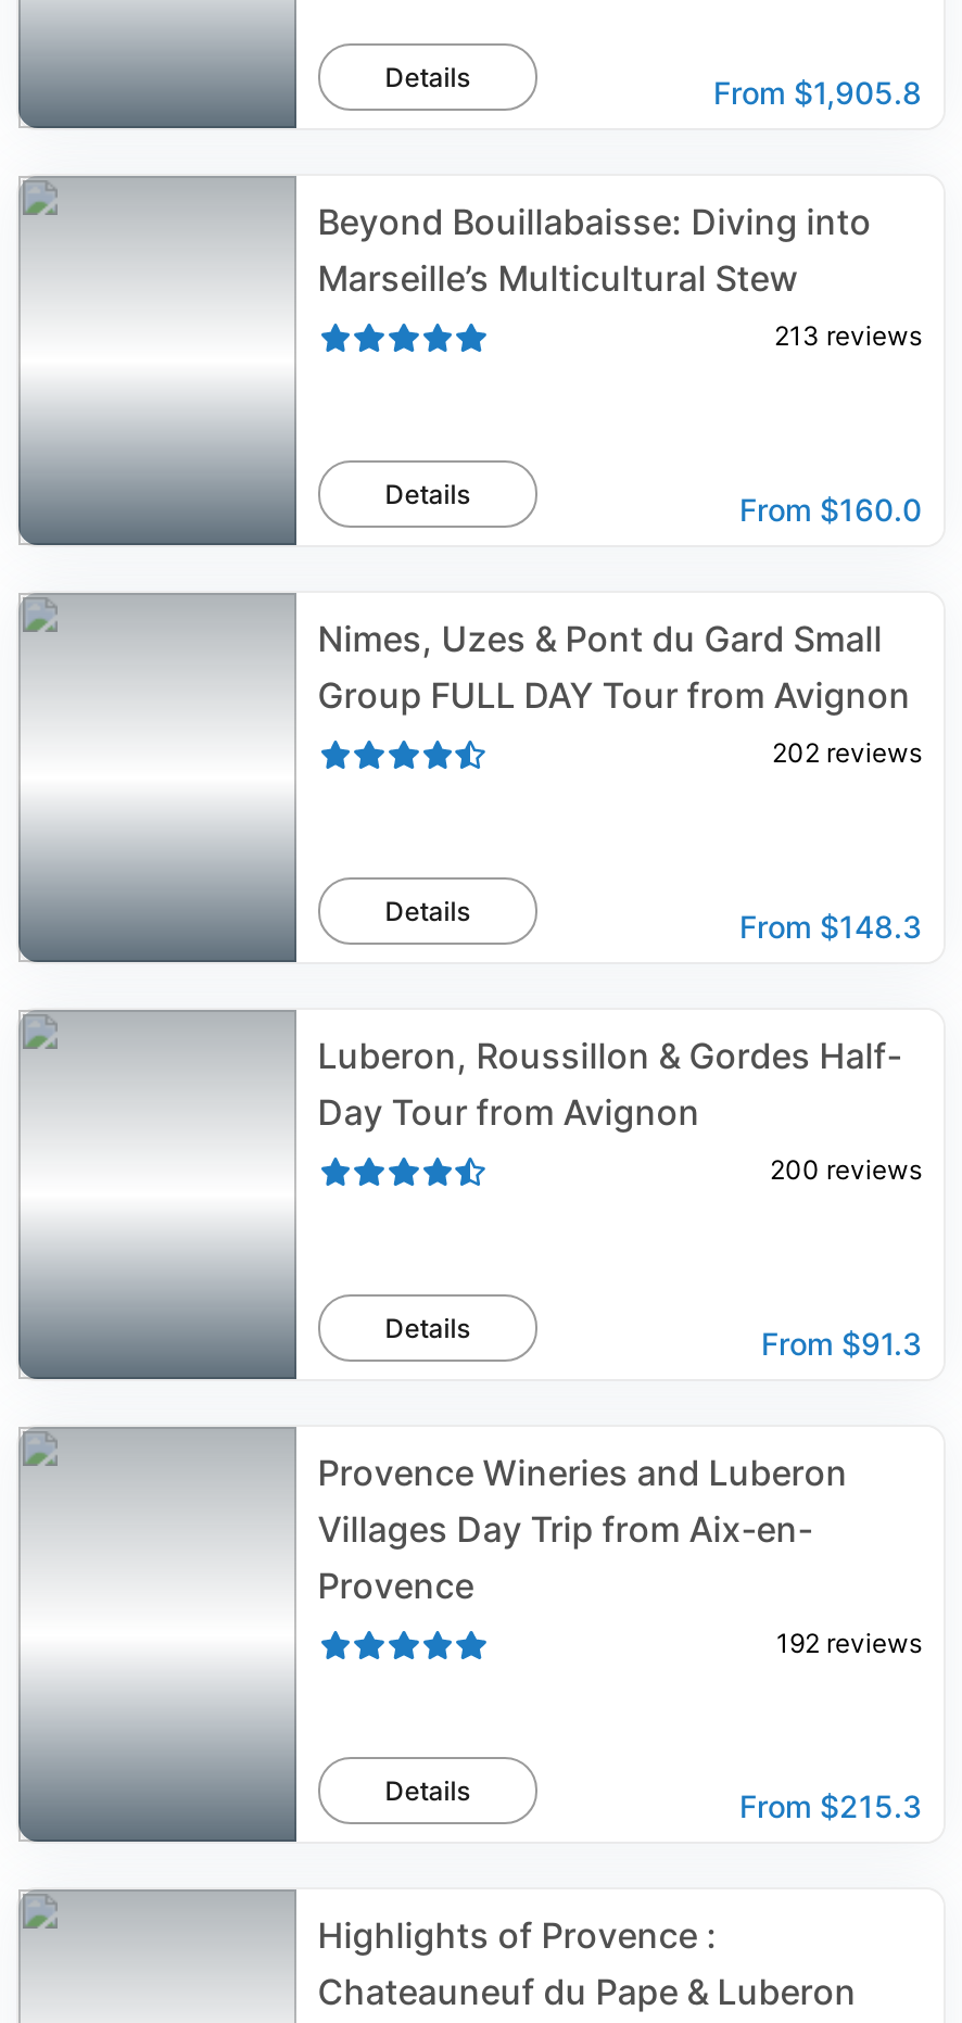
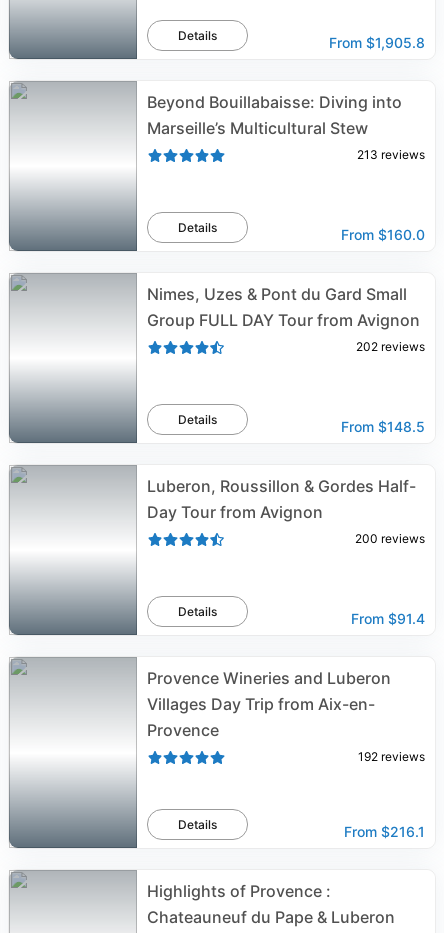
- From $148.3
+ From $148.5

- From $91.3
+ From $91.4

- From $215.3
+ From $216.1
